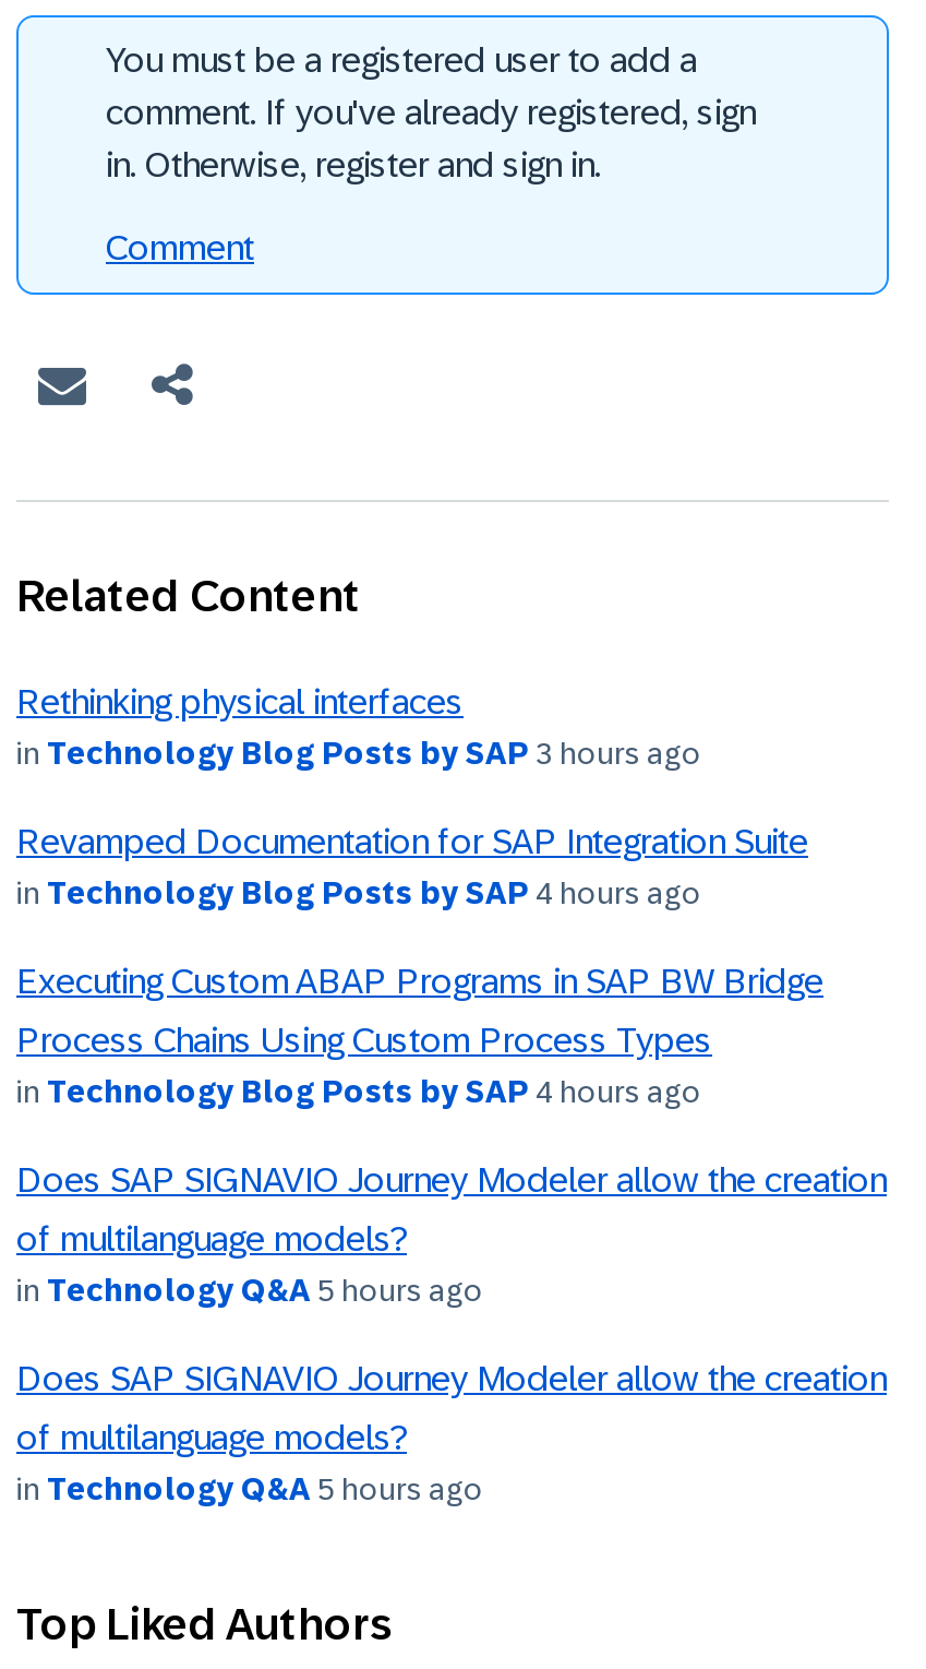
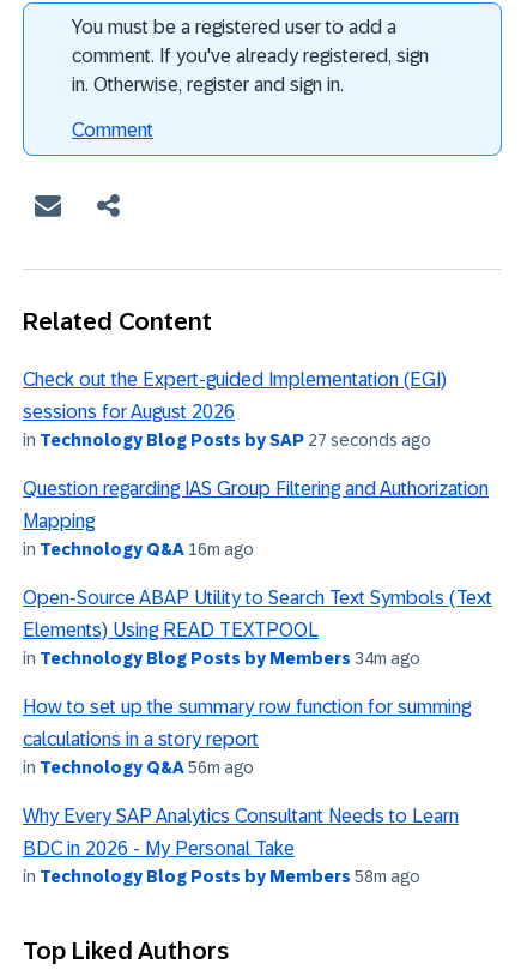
- Rethinking physical interfaces
- in Technology Blog Posts by SAP 3 hours ago
- Revamped Documentation for SAP Integration Suite
- in Technology Blog Posts by SAP 4 hours ago
- Executing Custom ABAP Programs in SAP BW Bridge
- Process Chains Using Custom Process Types
- in Technology Blog Posts by SAP 4 hours ago
- Does SAP SIGNAVIO Journey Modeler allow the creation
- of multilanguage models?
- in Technology Q&A 5 hours ago
- Does SAP SIGNAVIO Journey Modeler allow the creation
- of multilanguage models?
- in Technology Q&A 5 hours ago
+ Check out the Expert-guided Implementation (EGI)
+ sessions for August 2026
+ in Technology Blog Posts by SAP 27 seconds ago
+ Question regarding IAS Group Filtering and Authorization
+ Mapping
+ in Technology Q&A 16m ago
+ Open-Source ABAP Utility to Search Text Symbols (Text
+ Elements) Using READ TEXTPOOL
+ in Technology Blog Posts by Members 34m ago
+ How to set up the summary row function for summing
+ calculations in a story report
+ in Technology Q&A 56m ago
+ Why Every SAP Analytics Consultant Needs to Learn
+ BDC in 2026 - My Personal Take
+ in Technology Blog Posts by Members 58m ago
